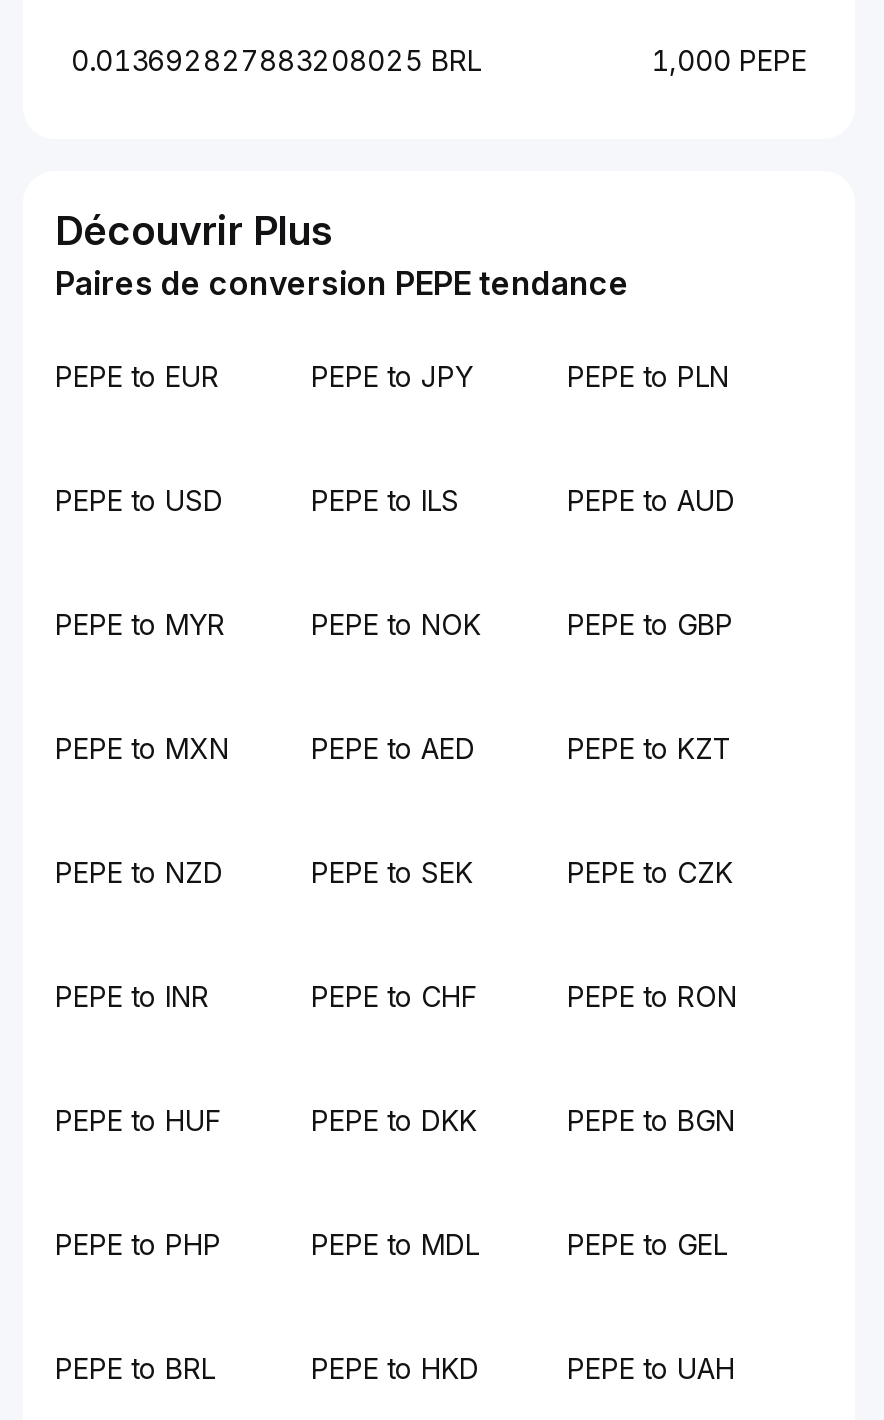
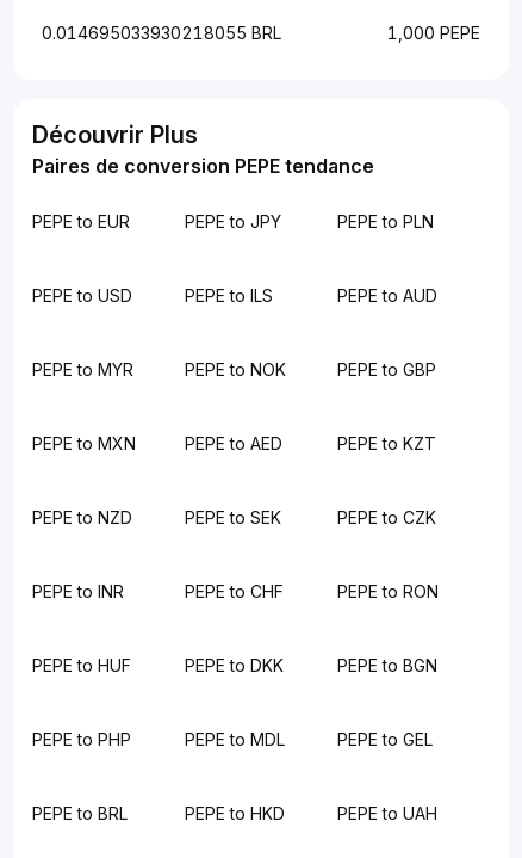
- 0.013692827883208025 BRL
+ 0.014695033930218055 BRL
